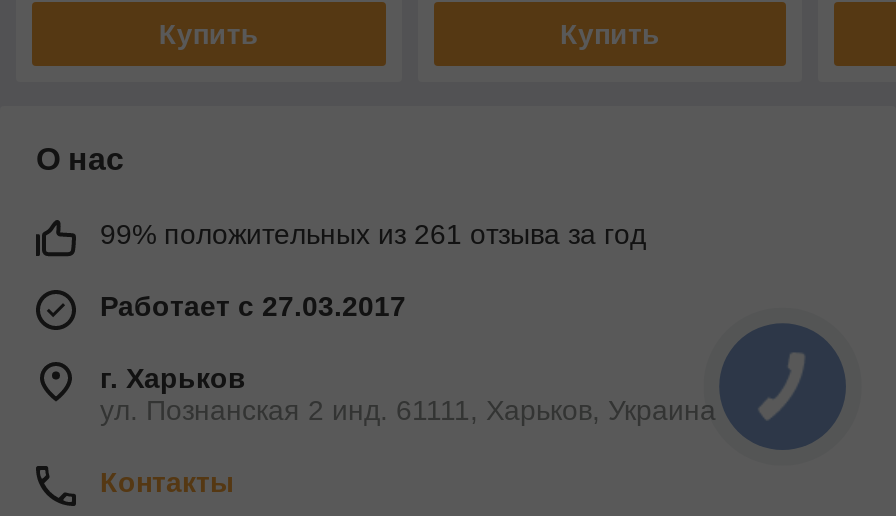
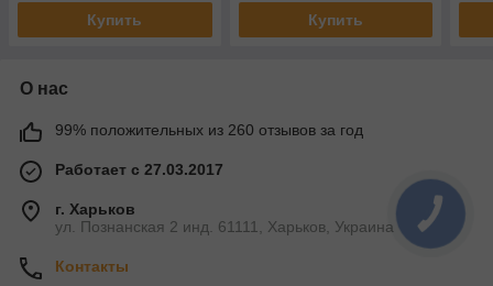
- 99% положительных из 261 отзыва за год
+ 99% положительных из 260 отзывов за год
